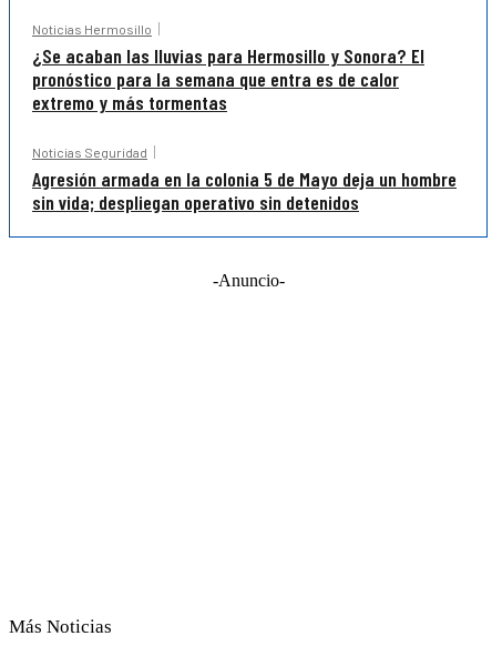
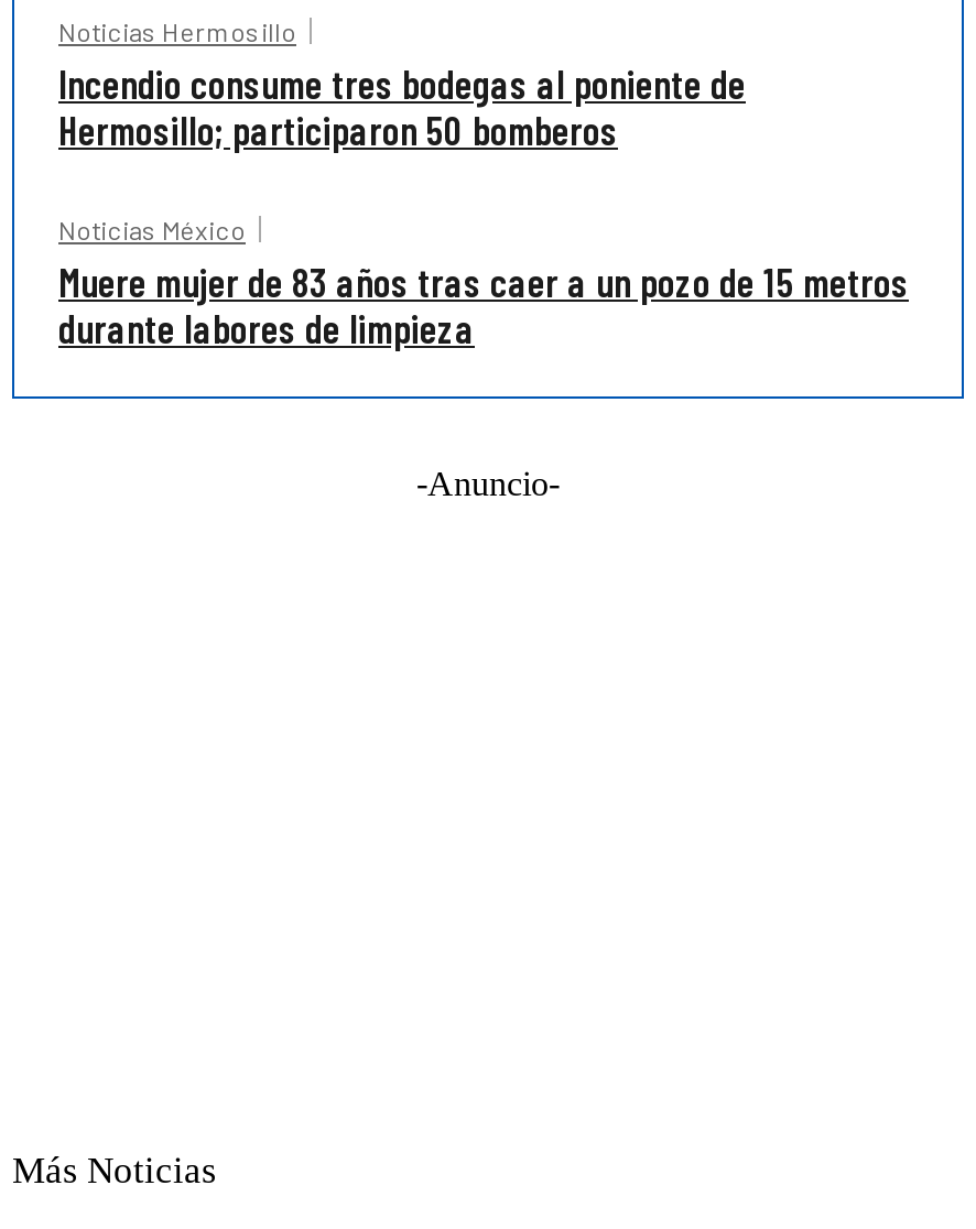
- ¿Se acaban las lluvias para Hermosillo y Sonora? El
- pronóstico para la semana que entra es de calor
- extremo y más tormentas
+ Incendio consume tres bodegas al poniente de
+ Hermosillo; participaron 50 bomberos

- Noticias Seguridad
- Agresión armada en la colonia 5 de Mayo deja un hombre
- sin vida; despliegan operativo sin detenidos
+ Noticias México
+ Muere mujer de 83 años tras caer a un pozo de 15 metros
+ durante labores de limpieza
